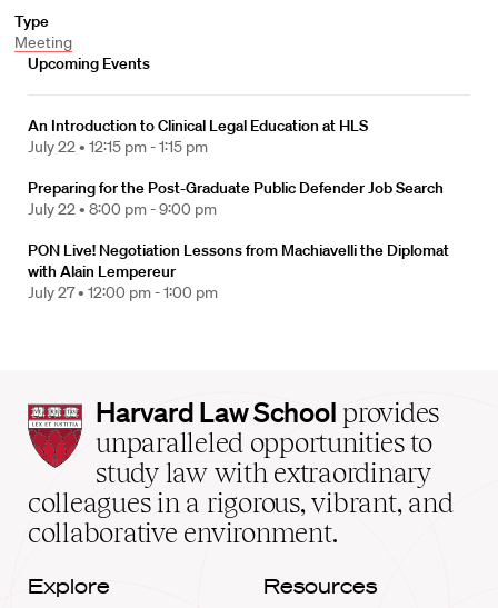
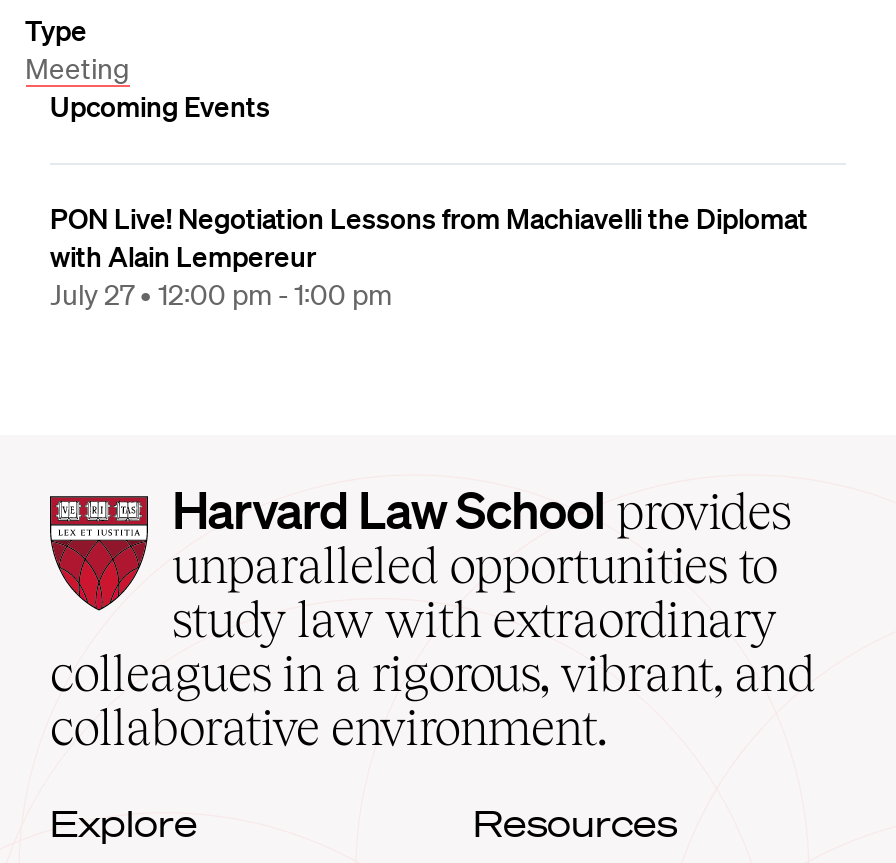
- An Introduction to Clinical Legal Education at HLS
- July 22 • 12:15 pm - 1:15 pm
- Preparing for the Post-Graduate Public Defender Job Search
- July 22 • 8:00 pm - 9:00 pm
